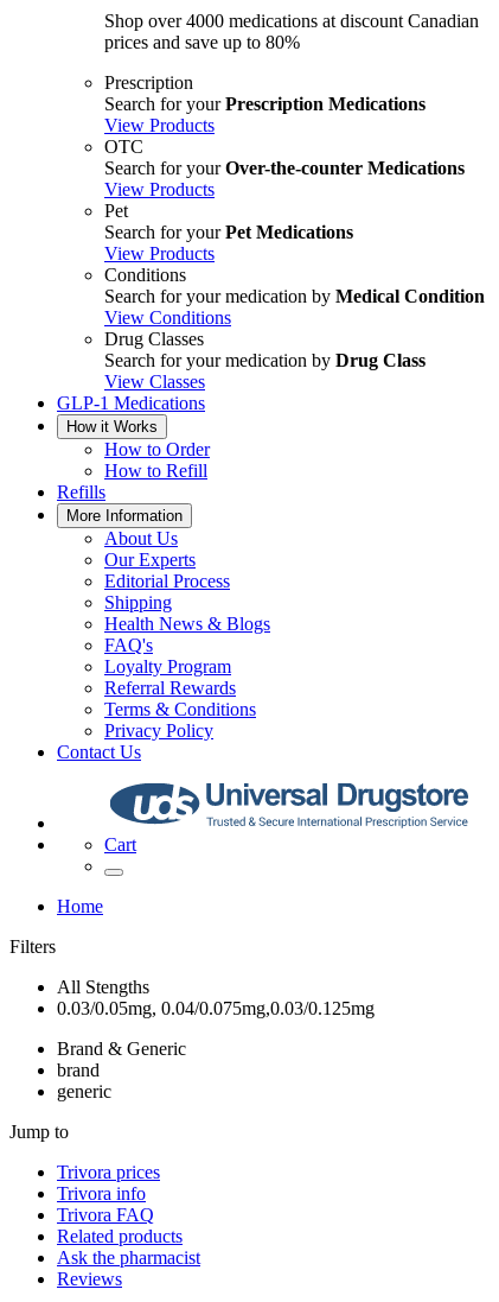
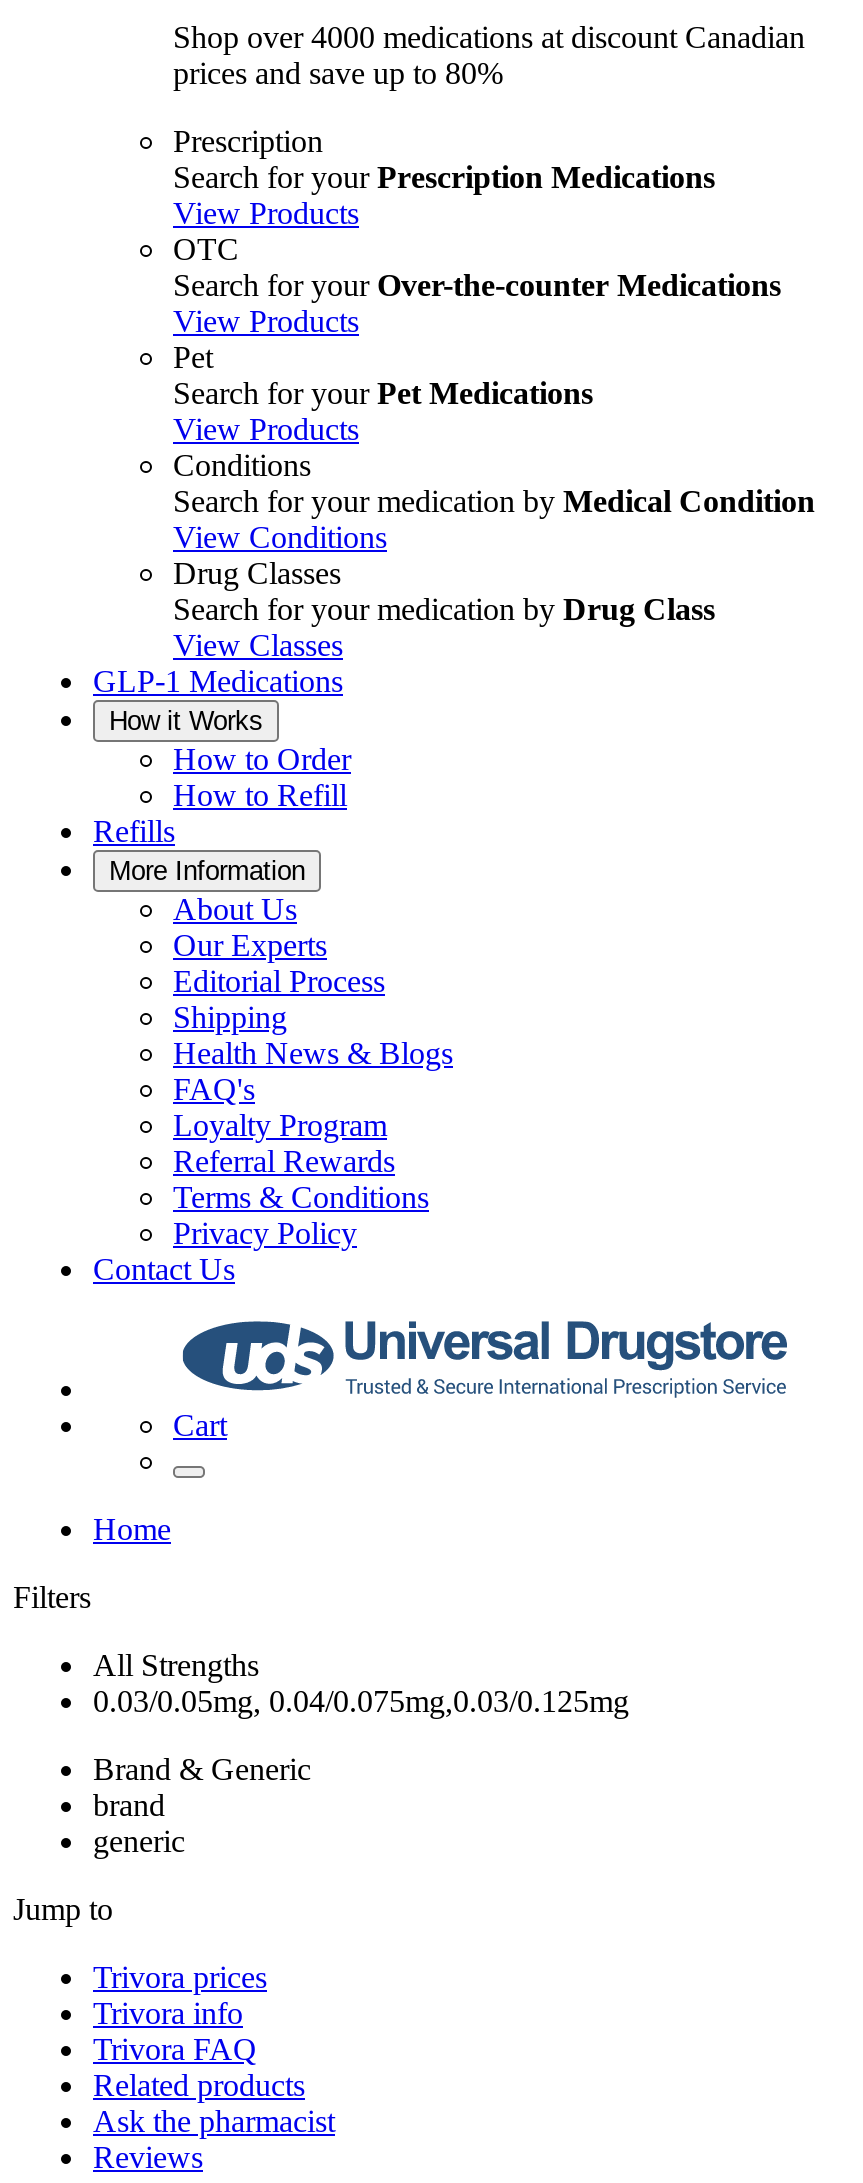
- All Stengths
+ All Strengths
